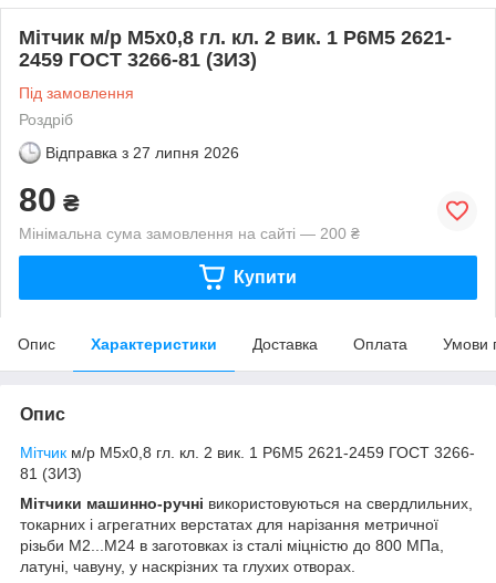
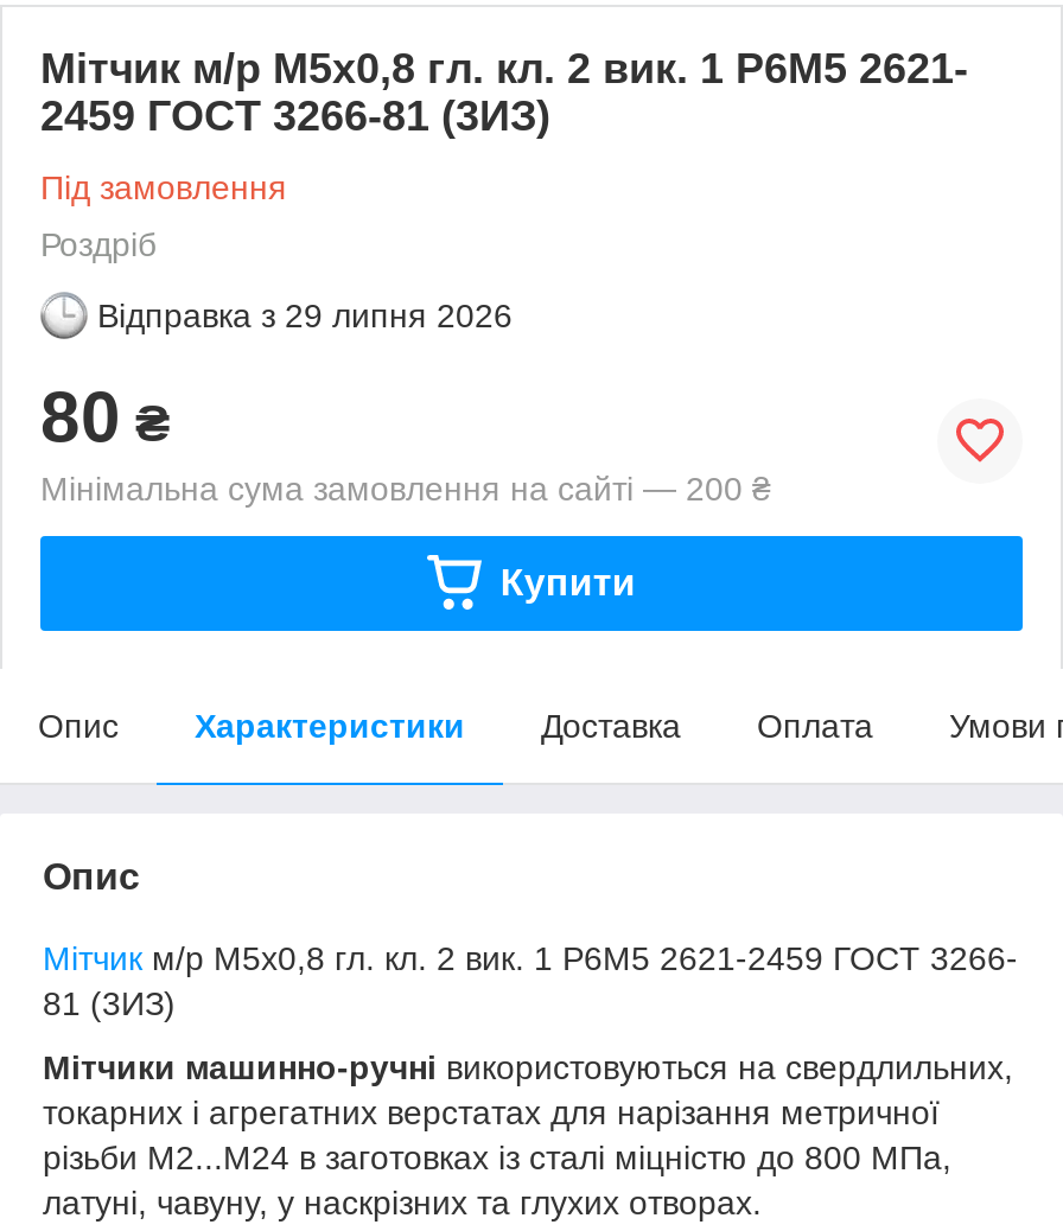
- Відправка з 27 липня 2026
+ Відправка з 29 липня 2026
